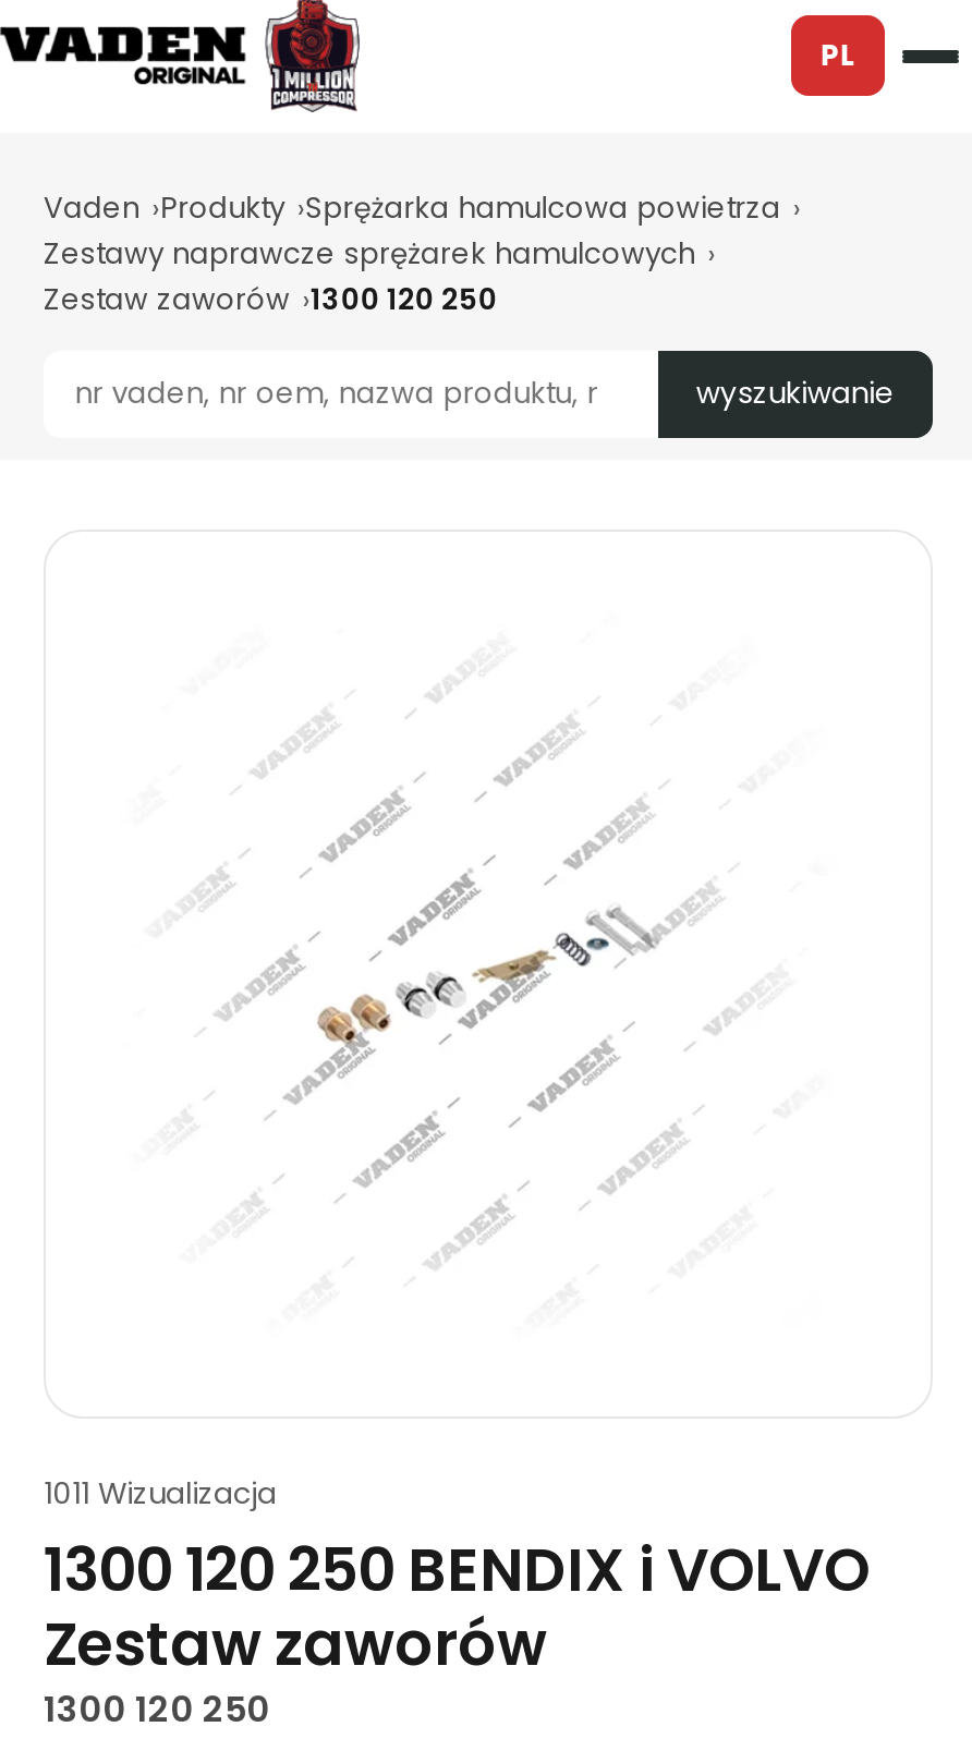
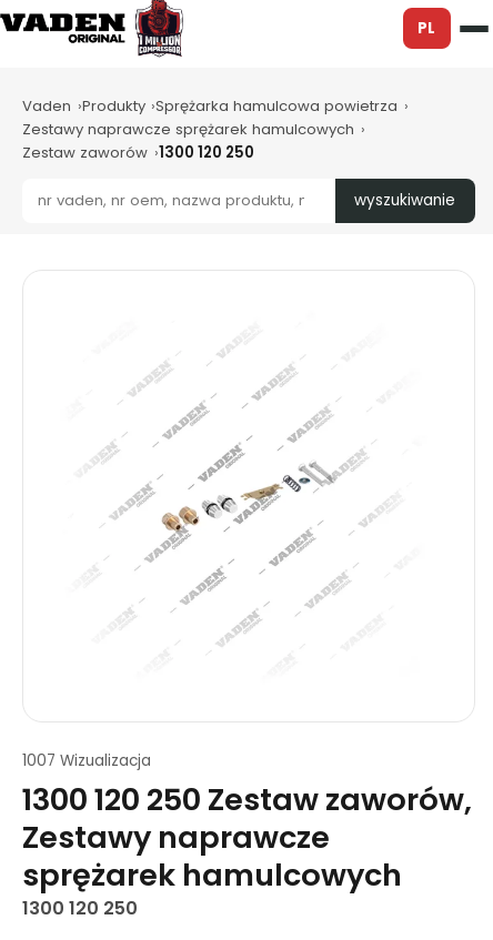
- 1011 Wizualizacja
- 1300 120 250 BENDIX i VOLVO
- Zestaw zaworów
+ 1007 Wizualizacja
+ 1300 120 250 Zestaw zaworów,
+ Zestawy naprawcze
+ sprężarek hamulcowych
